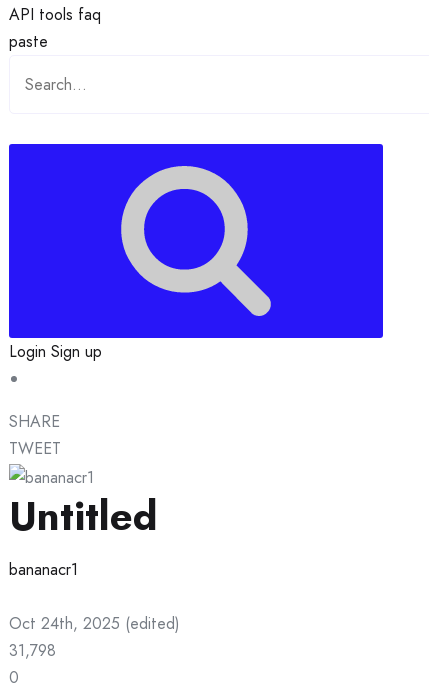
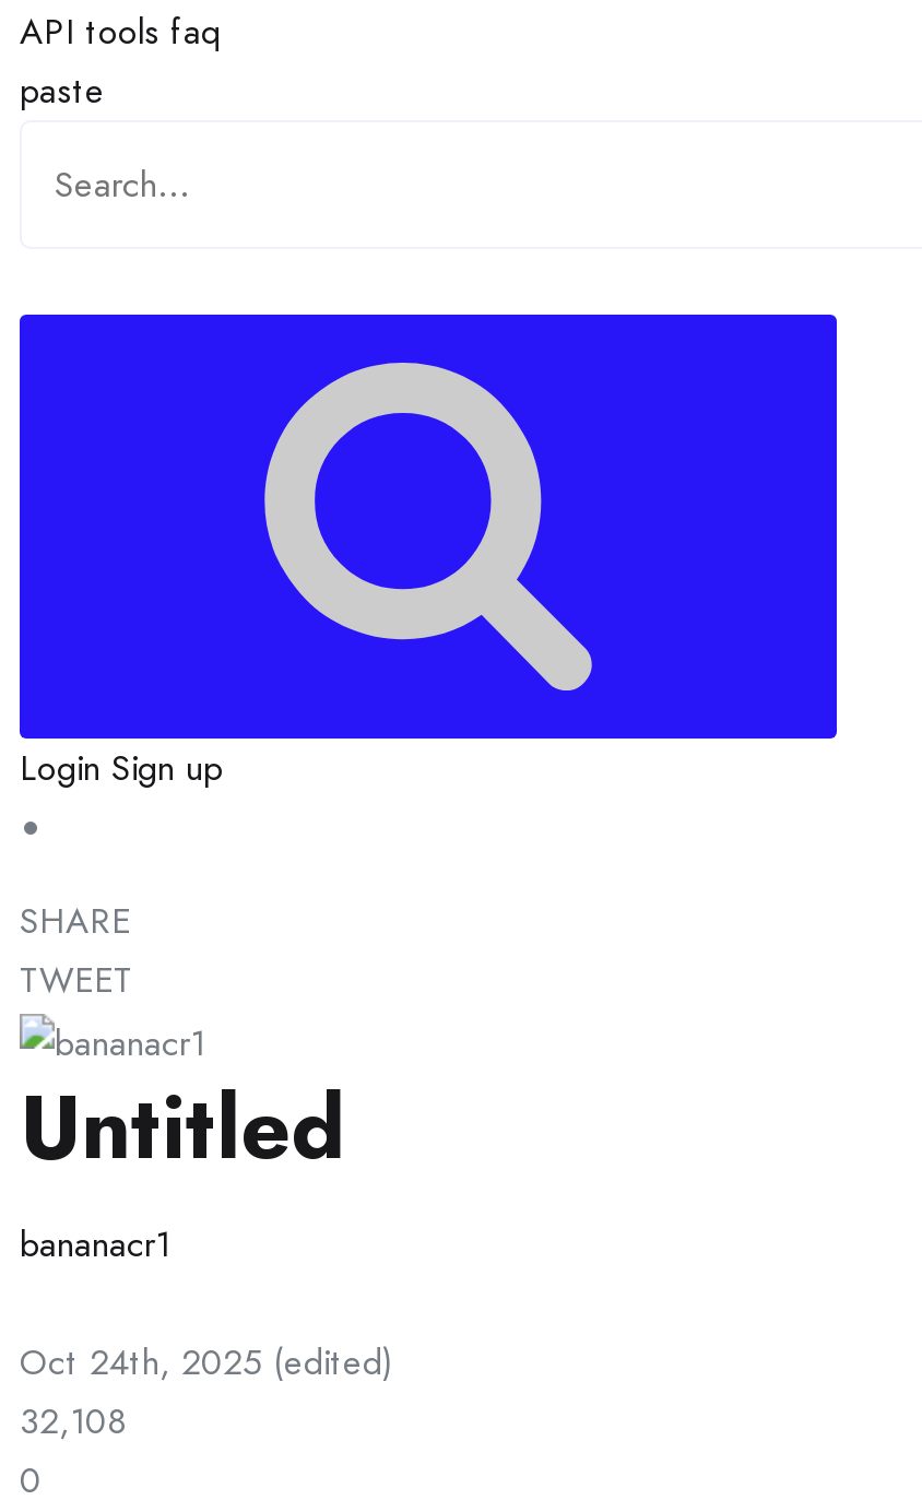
- 31,798
+ 32,108
